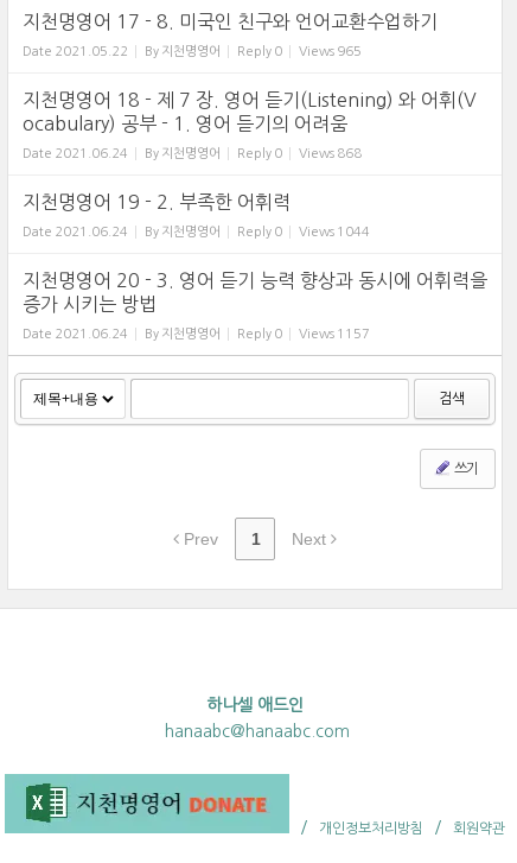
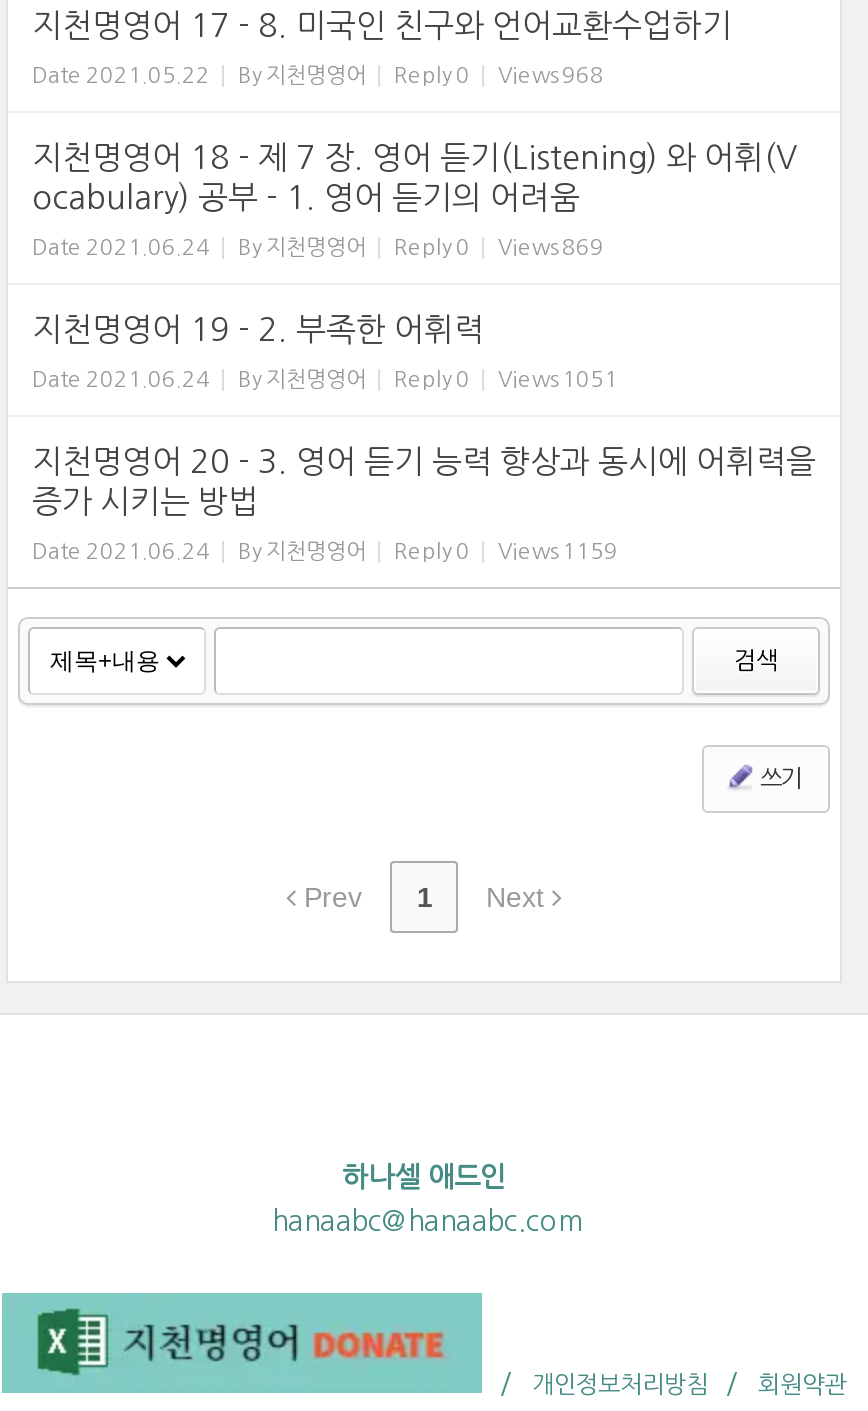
- Date 2021.05.22 By 지천명영어 Reply 0 Views 965
+ Date 2021.05.22 By 지천명영어 Reply 0 Views 968

- Date 2021.06.24 By 지천명영어 Reply 0 Views 868
+ Date 2021.06.24 By 지천명영어 Reply 0 Views 869

- Date 2021.06.24 By 지천명영어 Reply 0 Views 1044
+ Date 2021.06.24 By 지천명영어 Reply 0 Views 1051

- Date 2021.06.24 By 지천명영어 Reply 0 Views 1157
+ Date 2021.06.24 By 지천명영어 Reply 0 Views 1159
